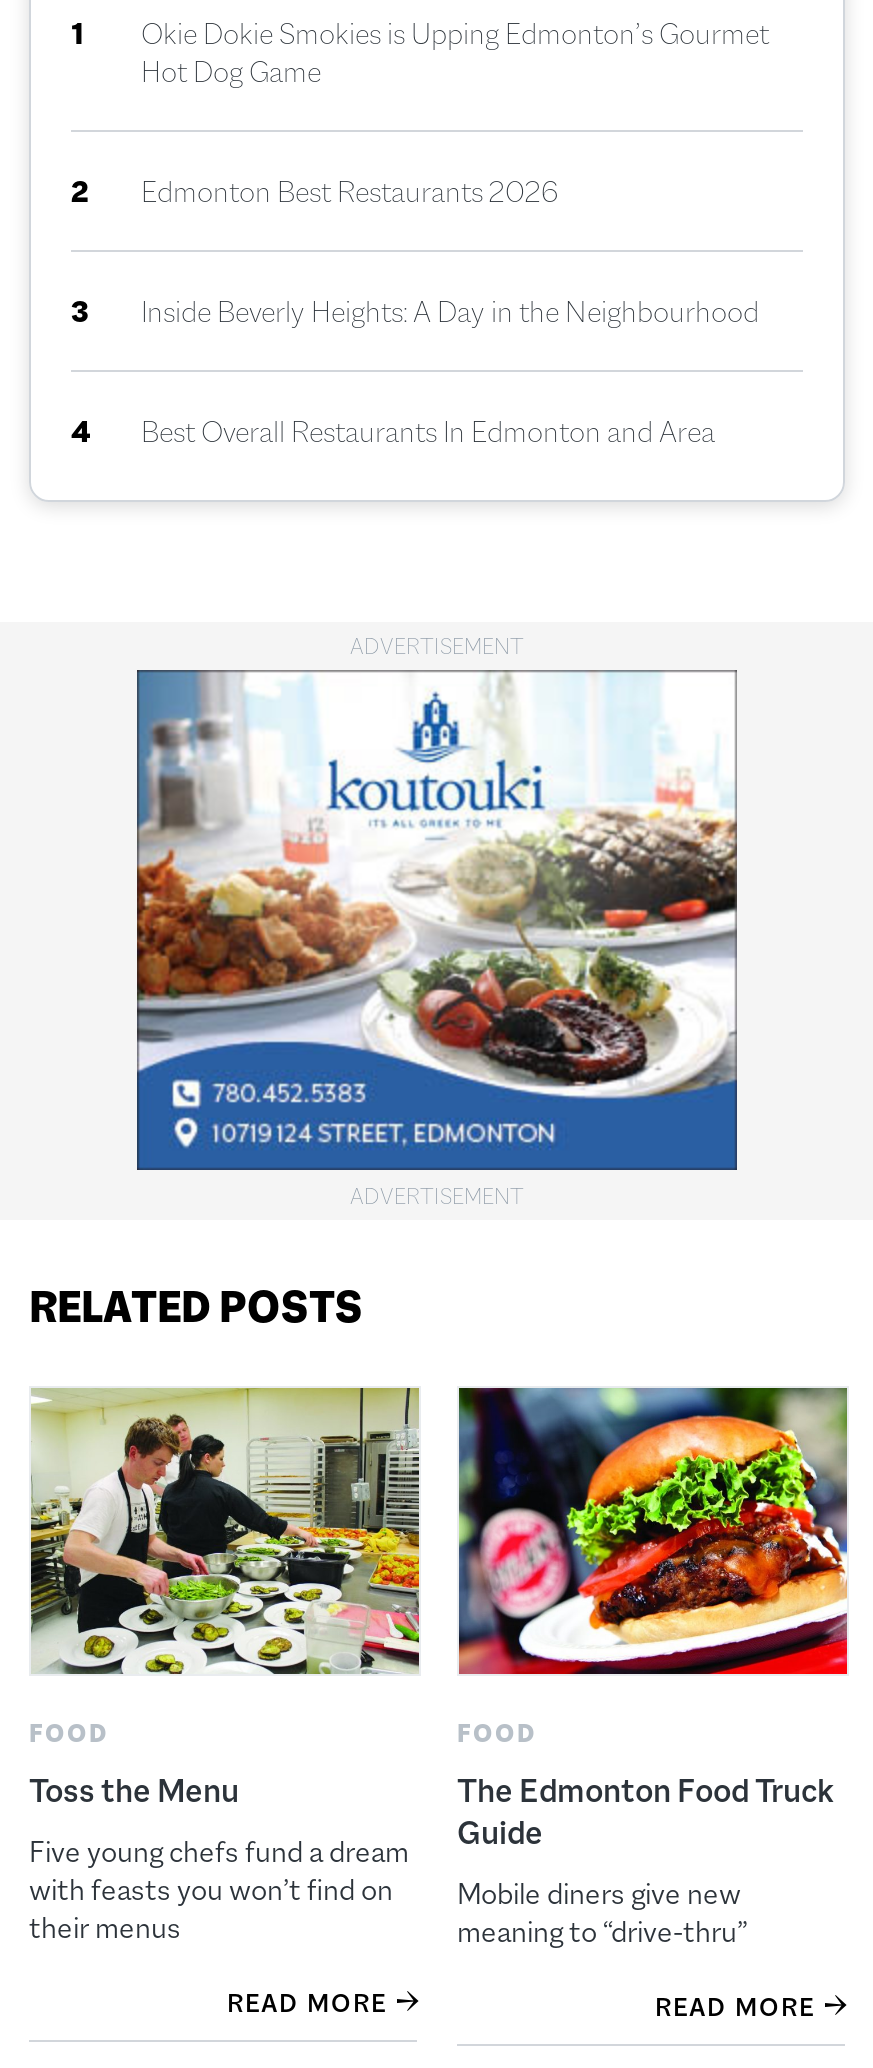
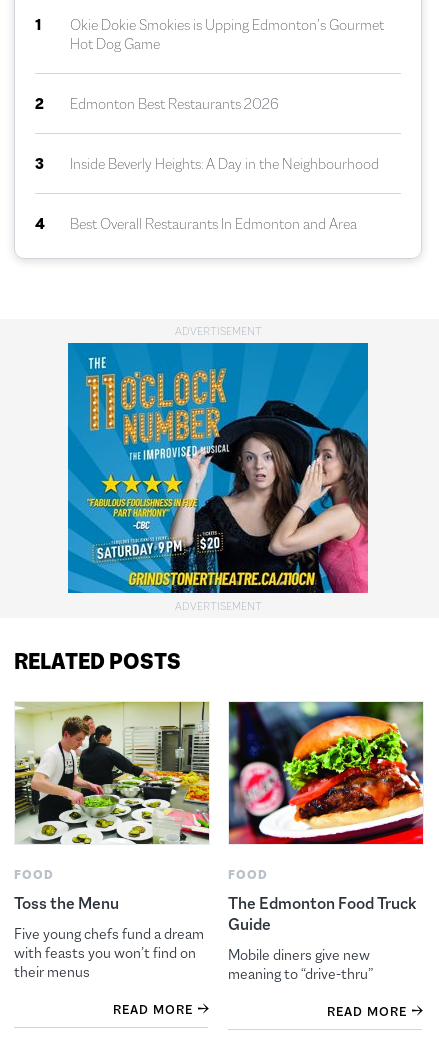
- [image]
+ [image]
